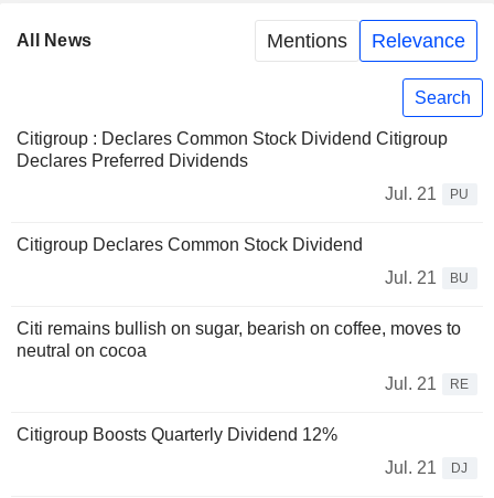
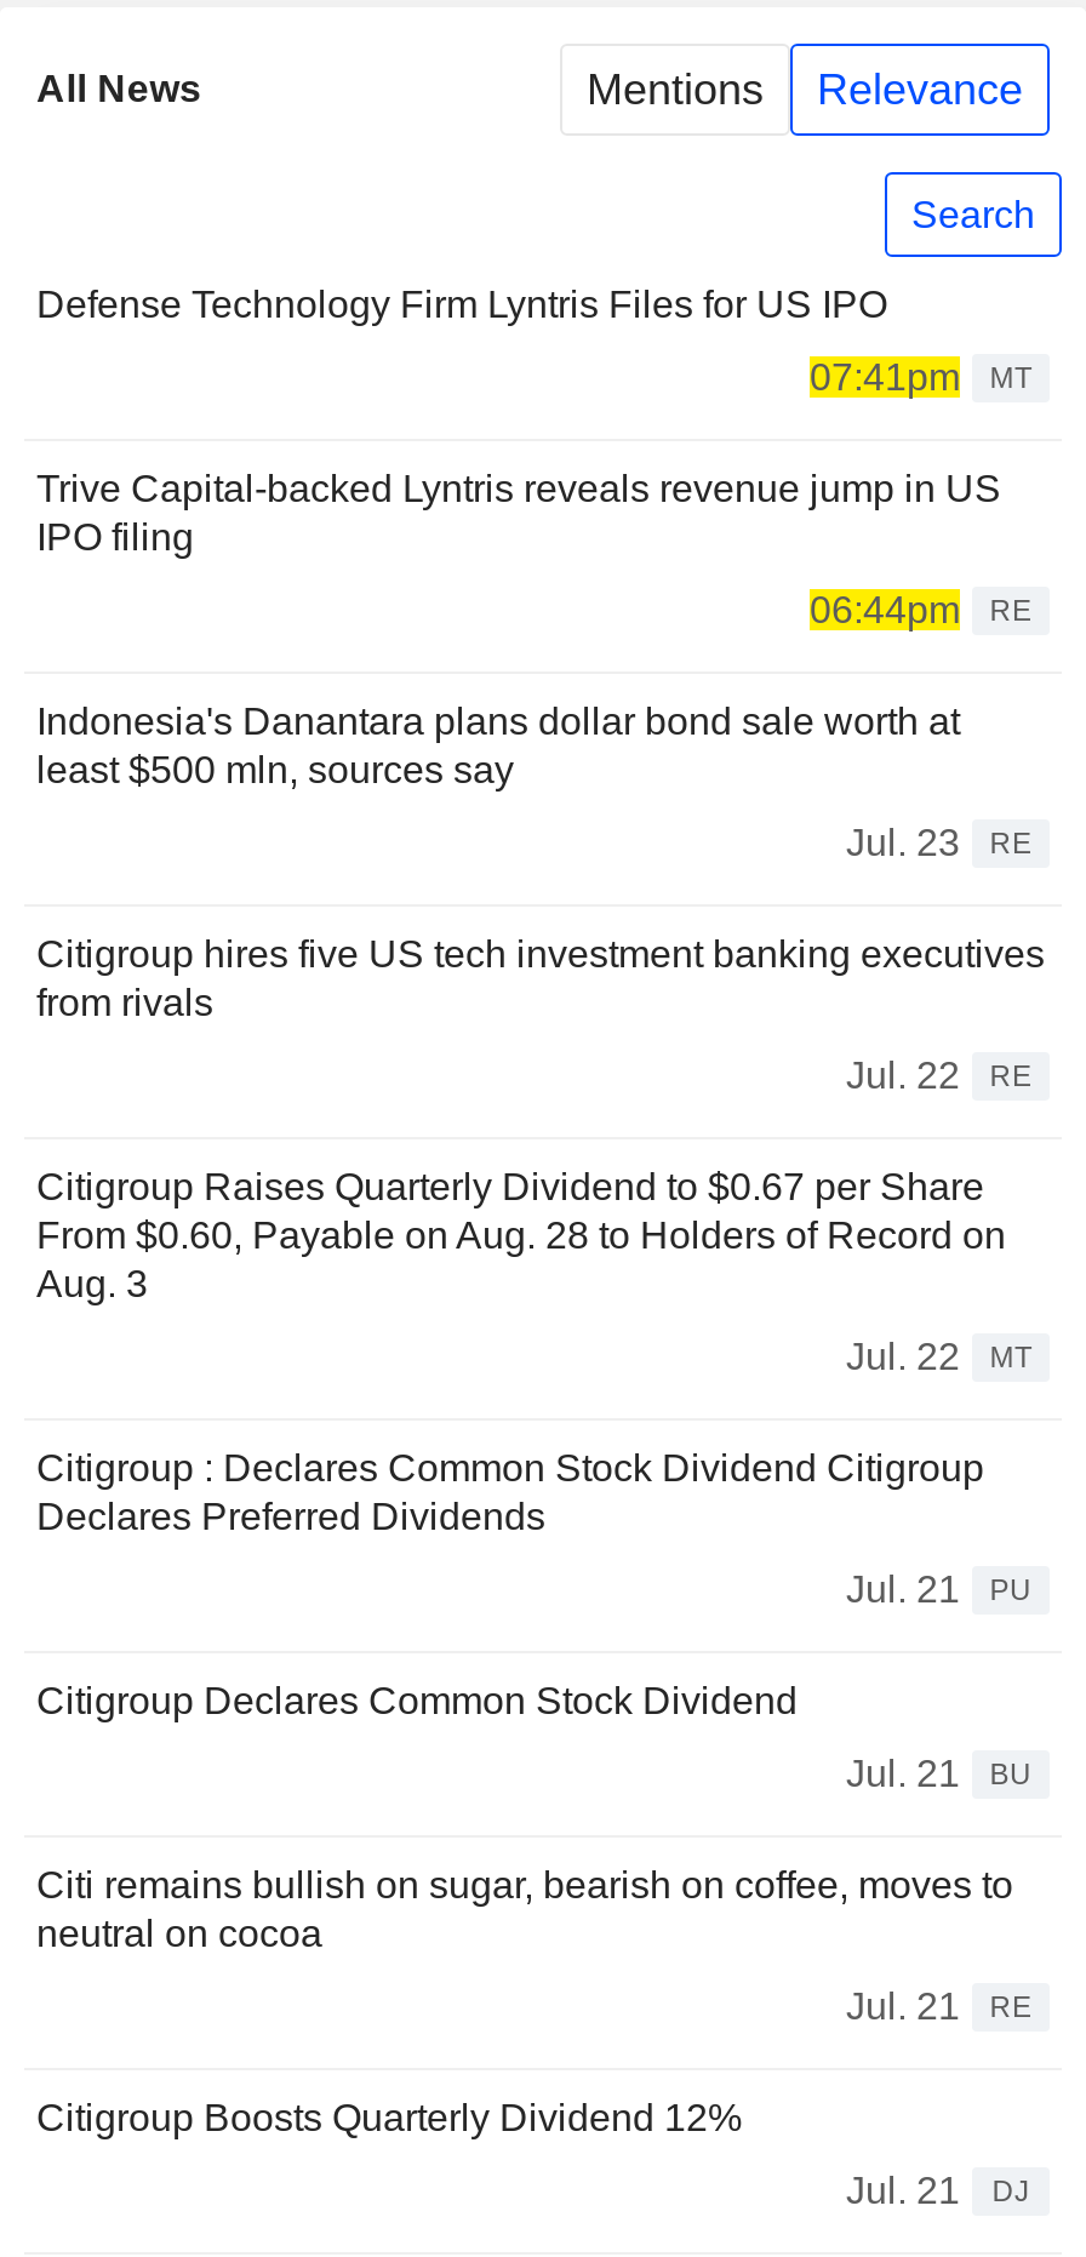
+ Defense Technology Firm Lyntris Files for US IPO
+ 07:41pm
+ MT
+ Trive Capital-backed Lyntris reveals revenue jump in US
+ IPO filing
+ 06:44pm
+ RE
+ Indonesia's Danantara plans dollar bond sale worth at
+ least $500 mln, sources say
+ Jul. 23
+ RE
+ Citigroup hires five US tech investment banking executives
+ from rivals
+ Jul. 22
+ RE
+ Citigroup Raises Quarterly Dividend to $0.67 per Share
+ From $0.60, Payable on Aug. 28 to Holders of Record on
+ Aug. 3
+ Jul. 22
+ MT
